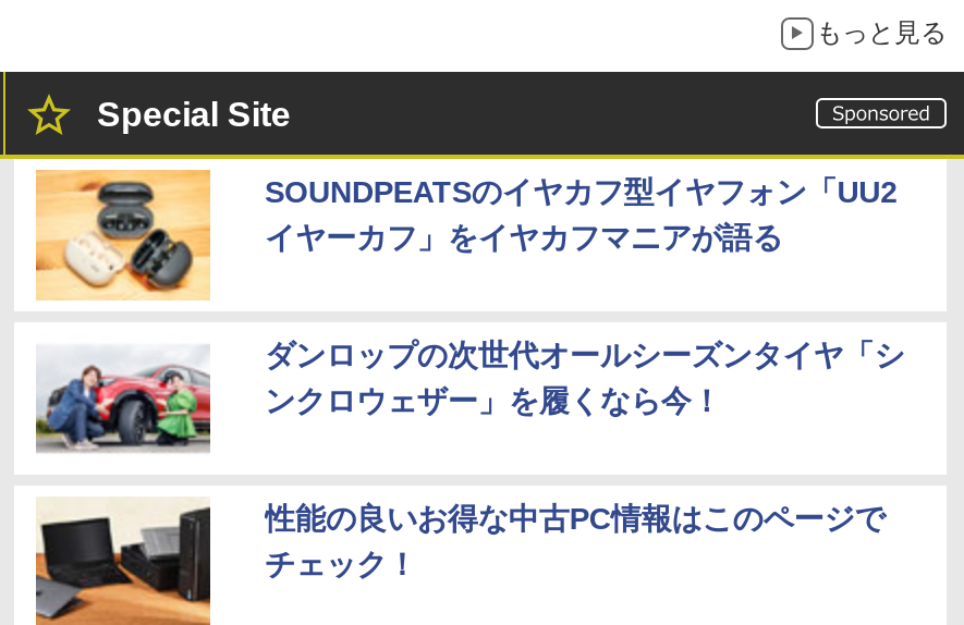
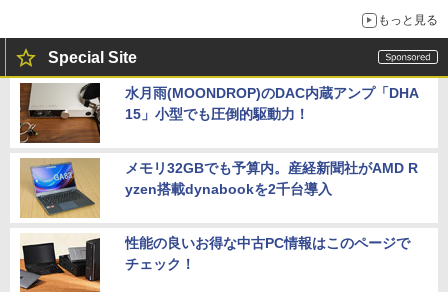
- [image]
- SOUNDPEATSのイヤカフ型イヤフォン「UU2
- イヤーカフ」をイヤカフマニアが語る
+ [image]
+ 水月雨(MOONDROP)のDAC内蔵アンプ「DHA
+ 15」小型でも圧倒的駆動力！

- [image]
- ダンロップの次世代オールシーズンタイヤ「シ
- ンクロウェザー」を履くなら今！
+ [image]
+ メモリ32GBでも予算内。産経新聞社がAMD R
+ yzen搭載dynabookを2千台導入
